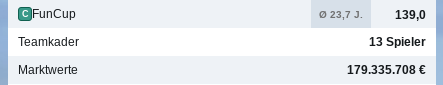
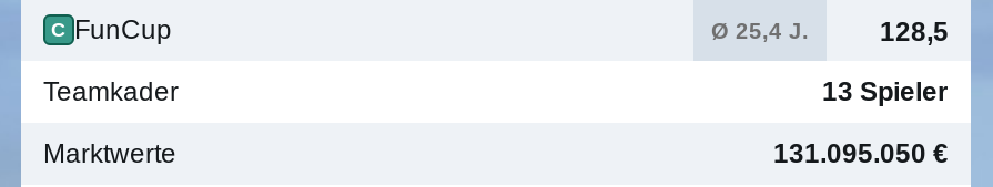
- Ø 23,7 J.
+ Ø 25,4 J.

- 139,0
+ 128,5

- 179.335.708 €
+ 131.095.050 €
